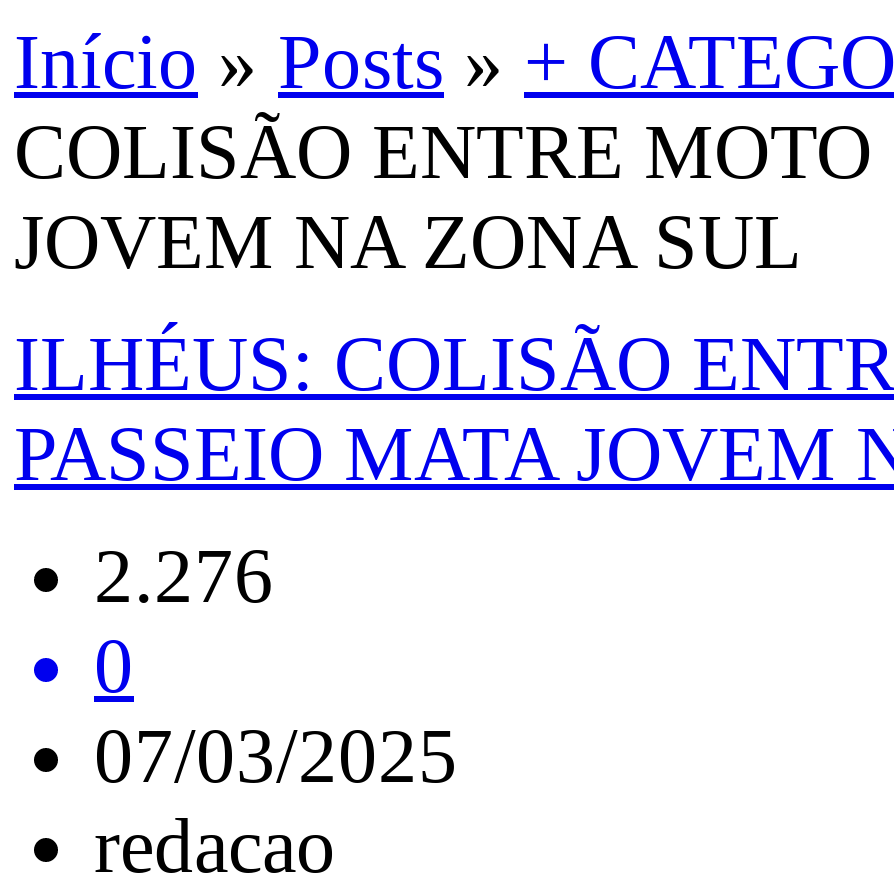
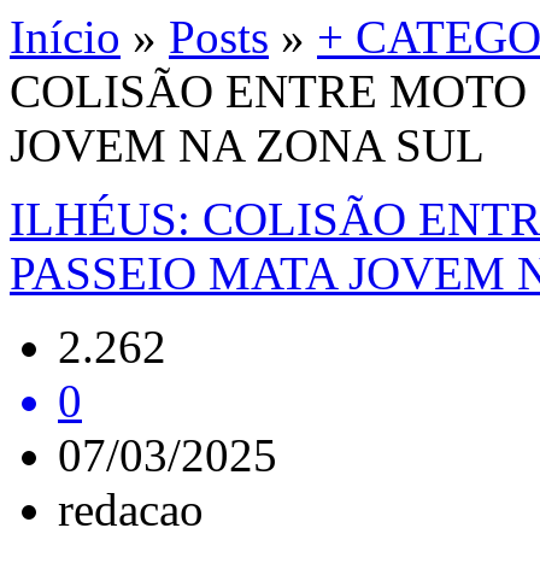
- 2.276
+ 2.262
